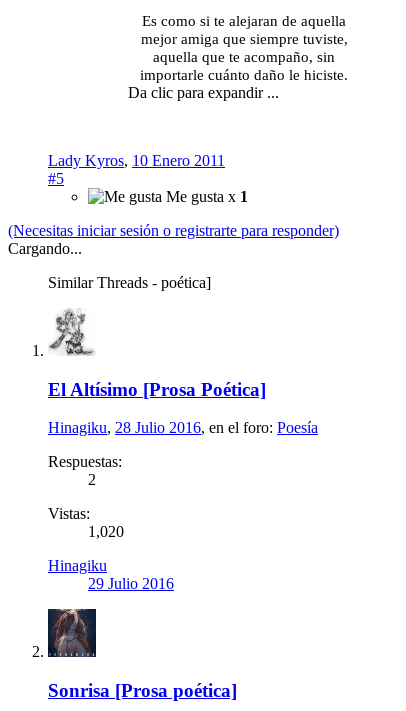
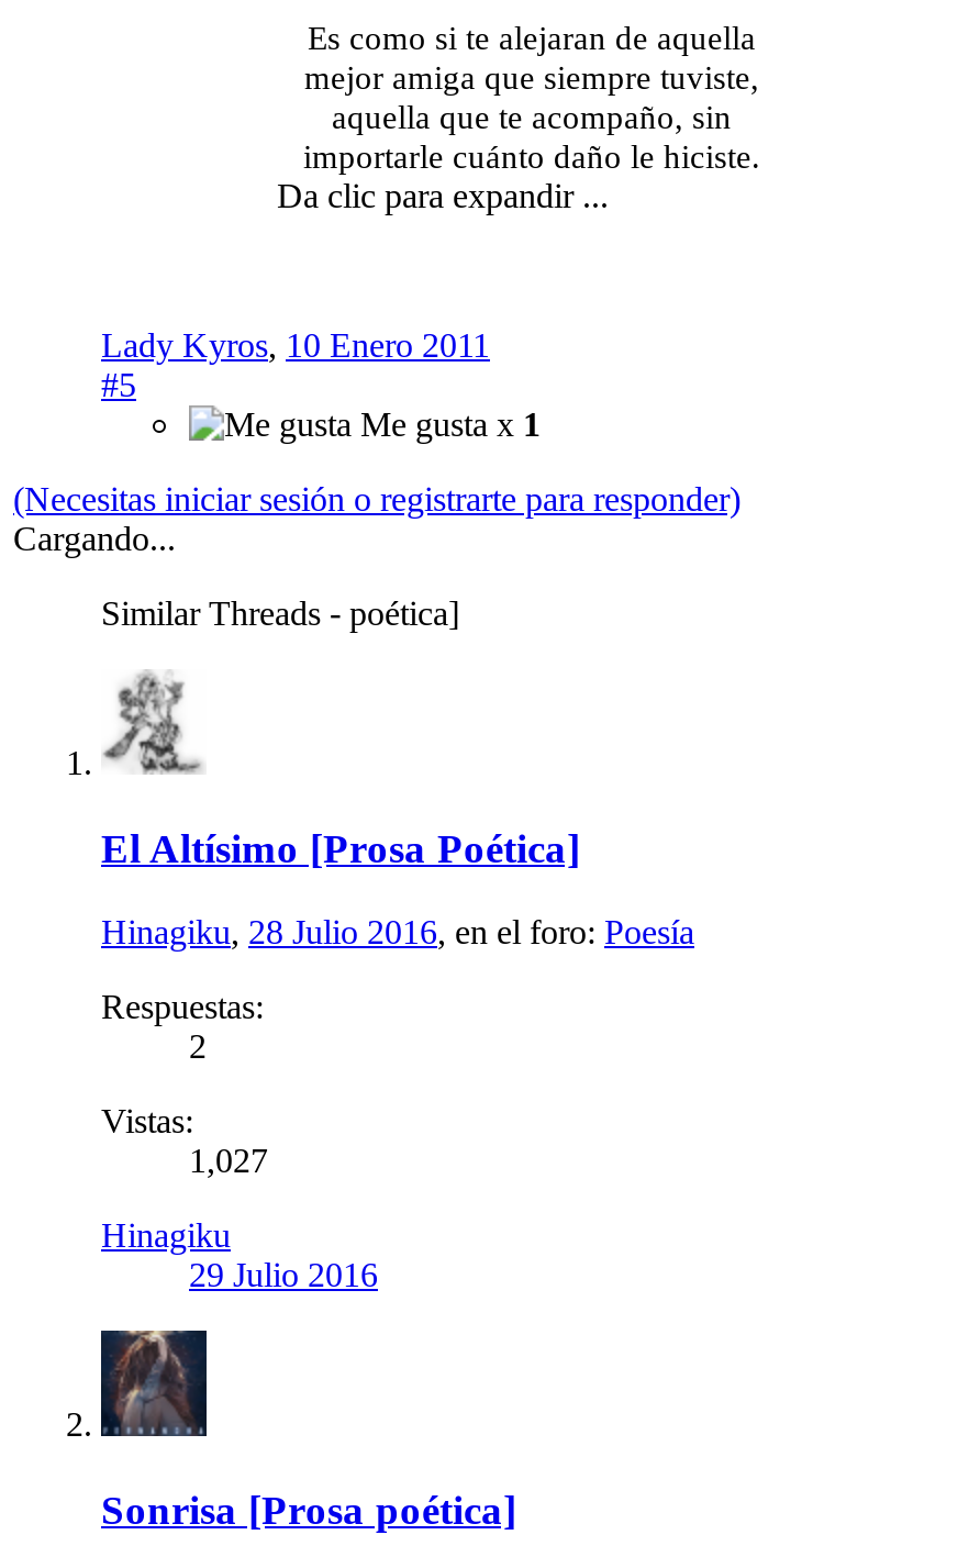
- 1,020
+ 1,027
